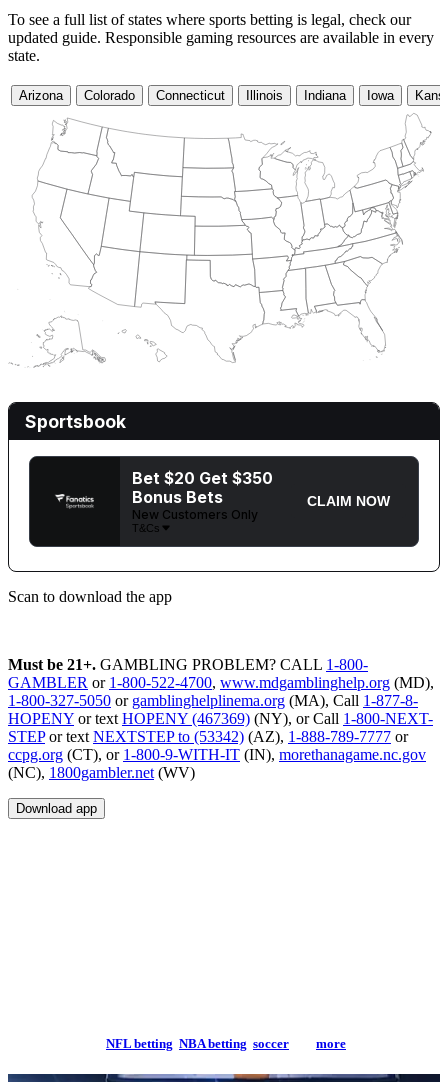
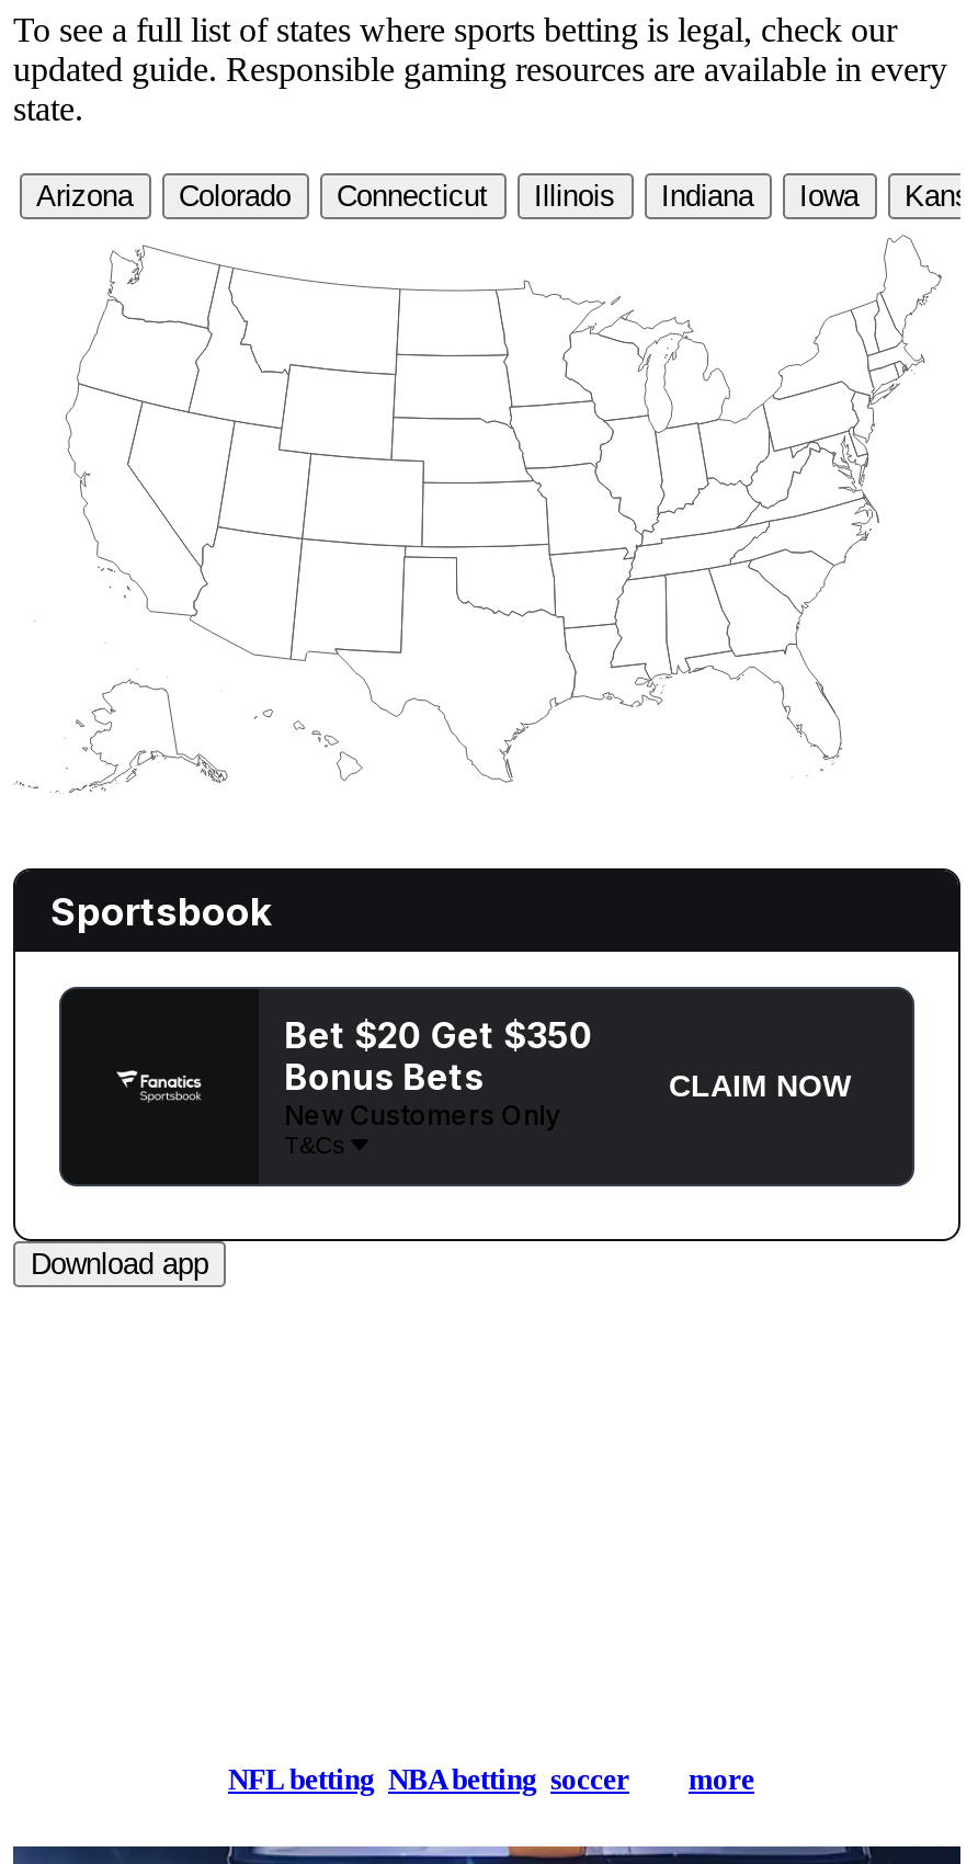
- Scan to download the app

- Must be 21+. GAMBLING PROBLEM? CALL 1-800-
- GAMBLER or 1-800-522-4700, www.mdgamblinghelp.org (MD),
- 1-800-327-5050 or gamblinghelplinema.org (MA), Call 1-877-8-
- HOPENY or text HOPENY (467369) (NY), or Call 1-800-NEXT-
- STEP or text NEXTSTEP to (53342)(AZ), 1-888-789-7777 or
- ccpg.org (CT), or 1-800-9-WITH-IT (IN), morethanagame.nc.gov
- (NC), 1800gambler.net (WV)
